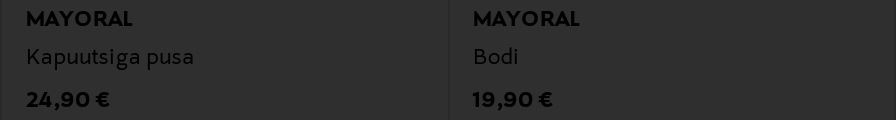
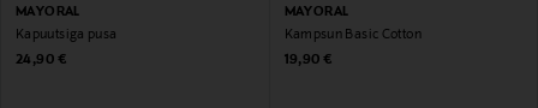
- Bodi
+ Kampsun Basic Cotton
